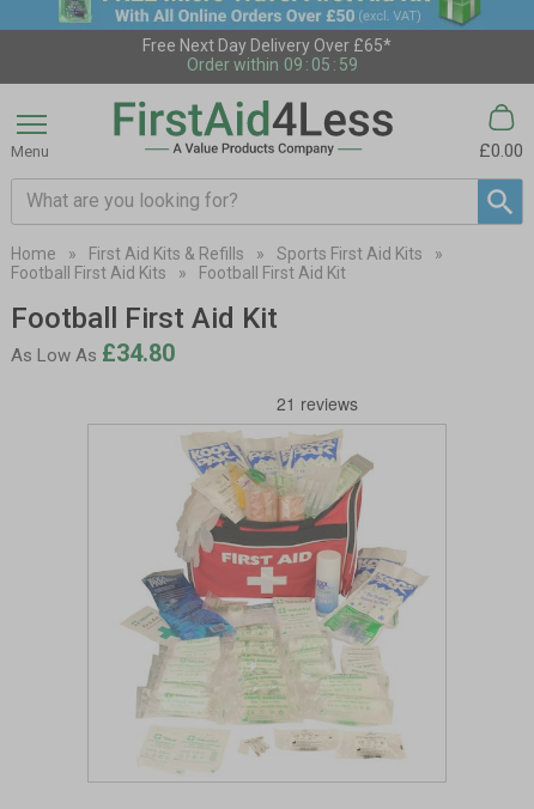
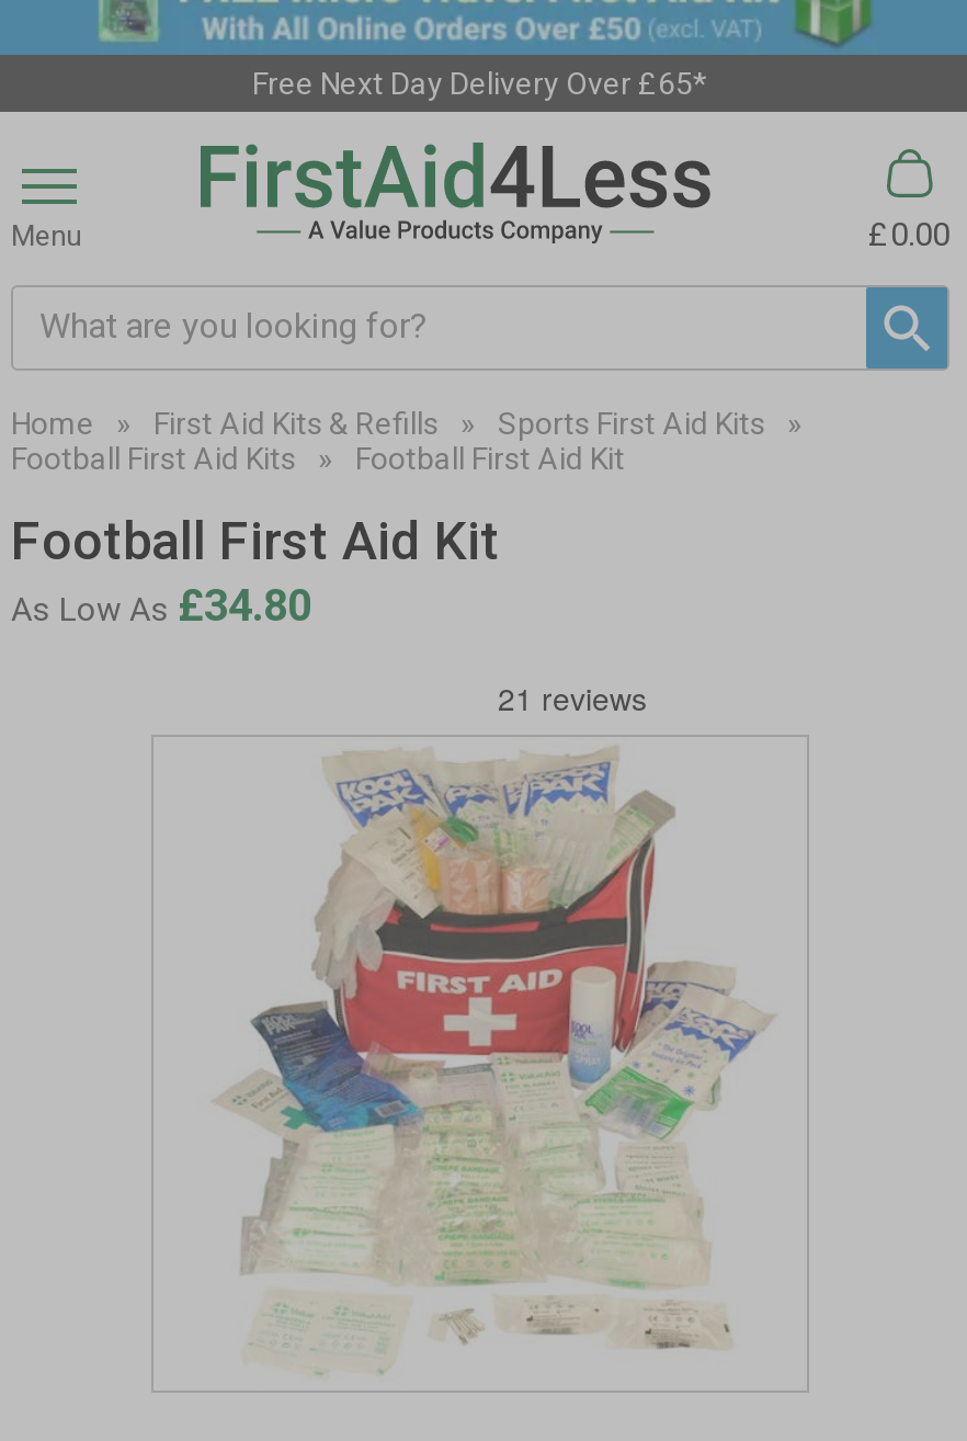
- Order within 09 : 05 : 59
